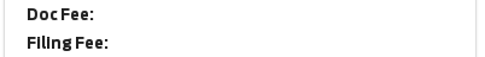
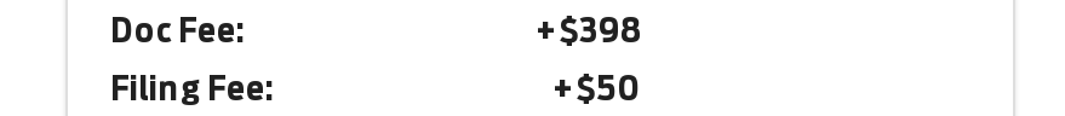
+ + $398

+ + $50
